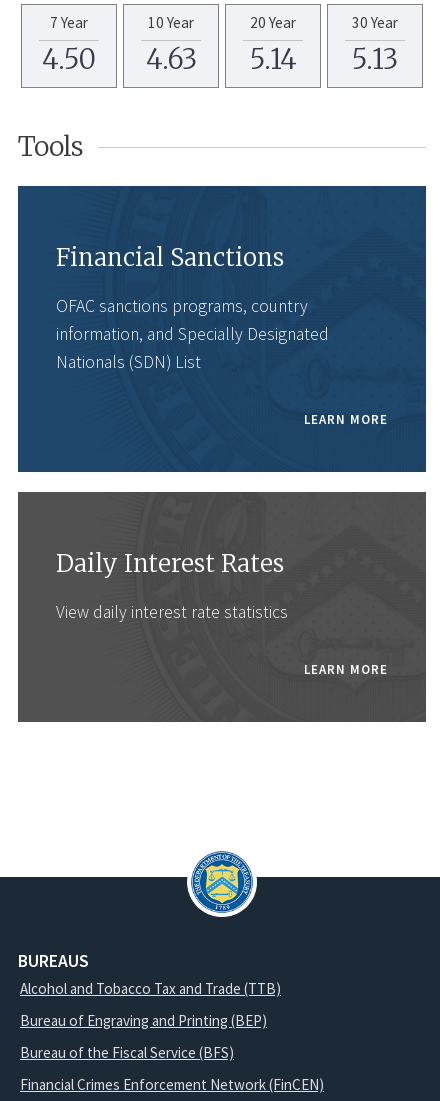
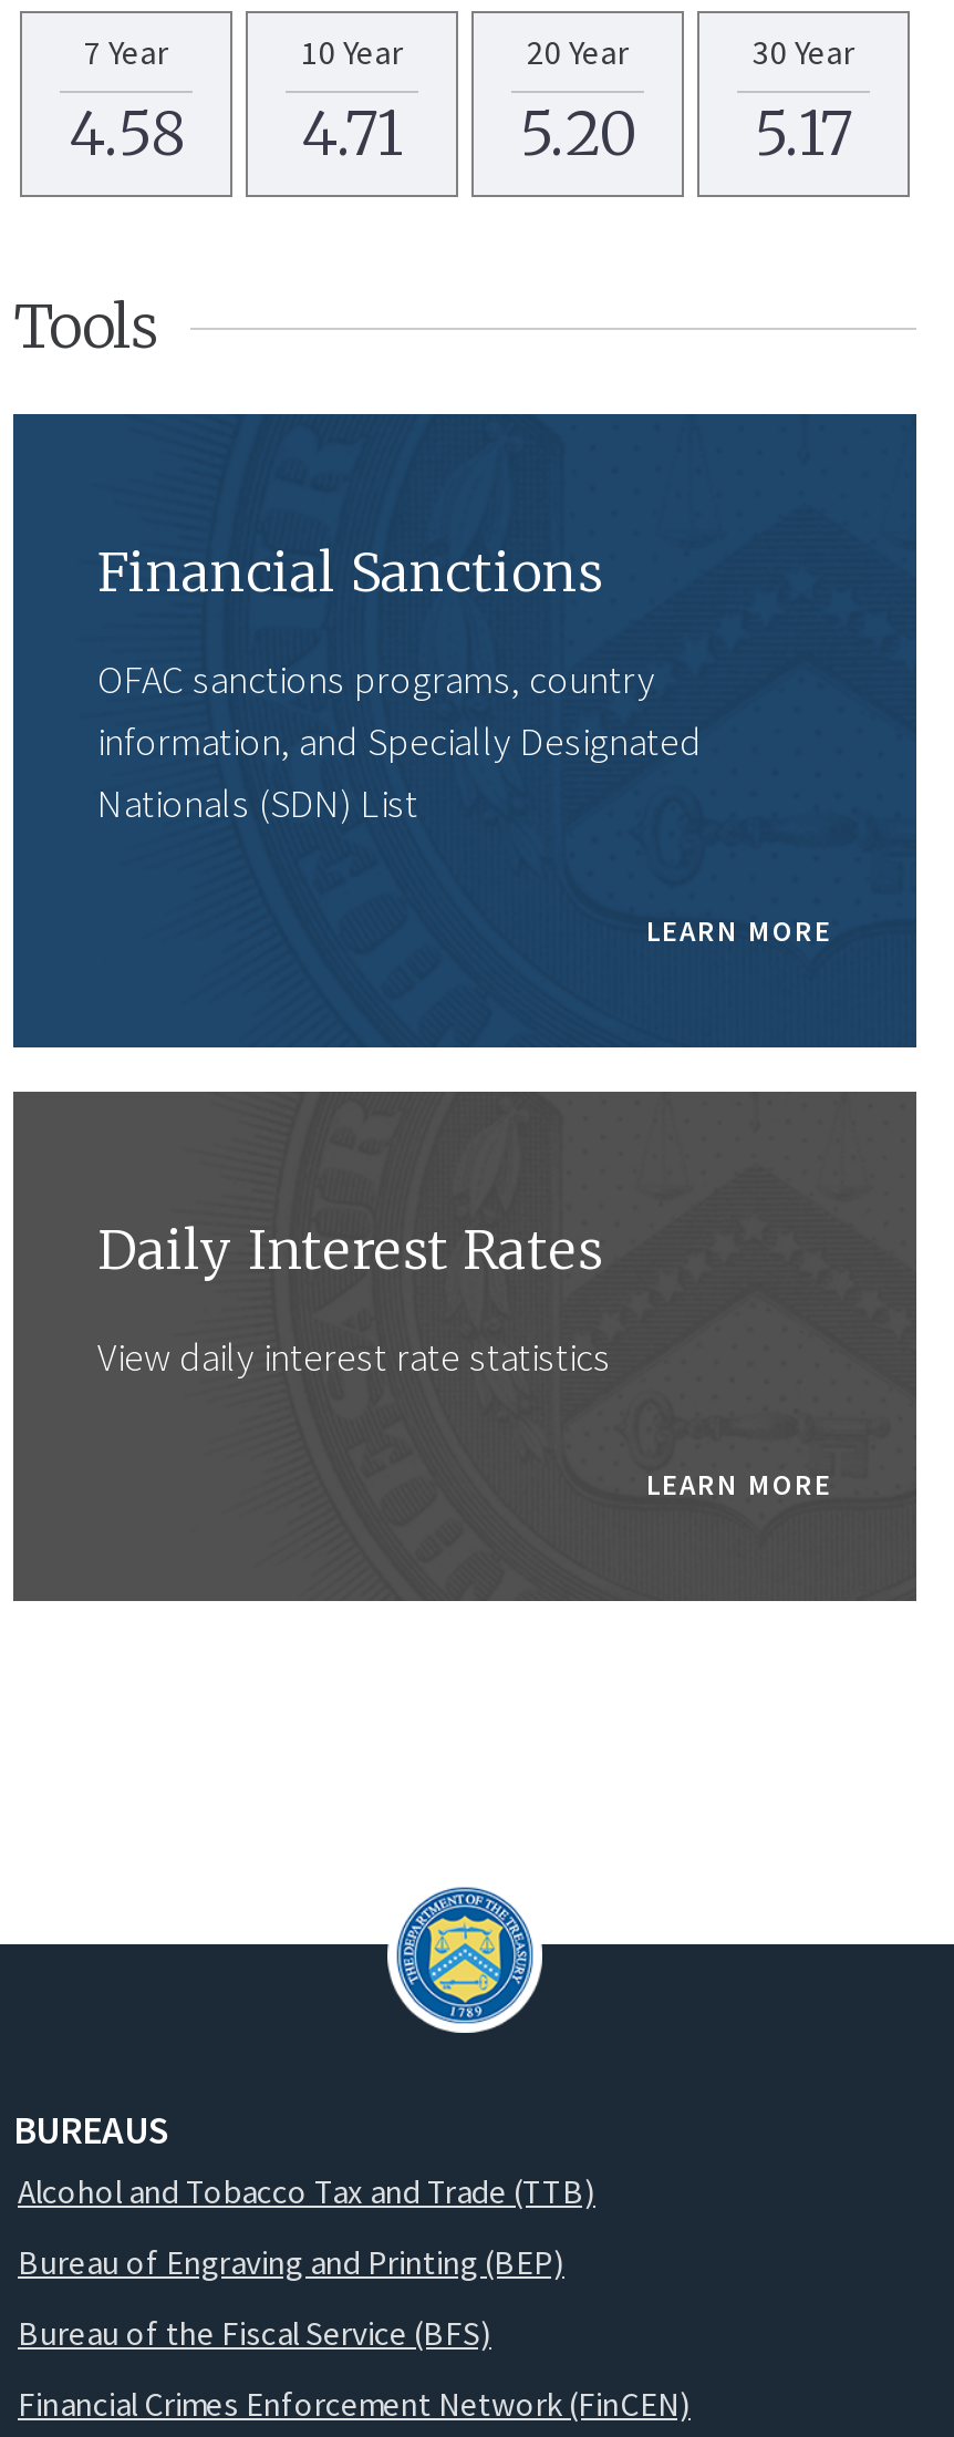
- 4.50
+ 4.58

- 4.63
+ 4.71

- 5.14
+ 5.20

- 5.13
+ 5.17
